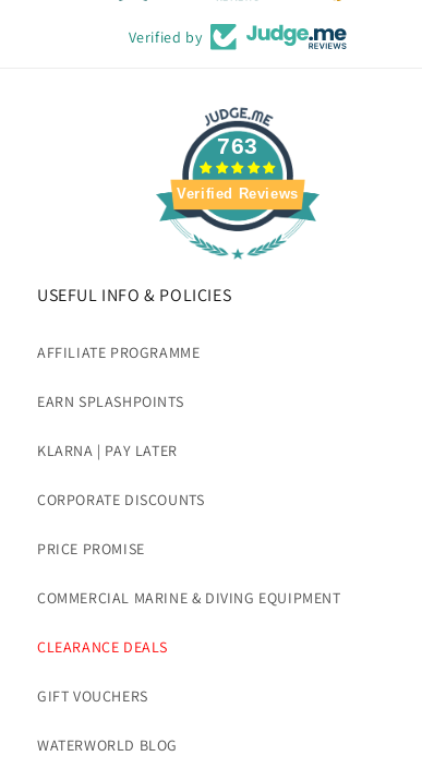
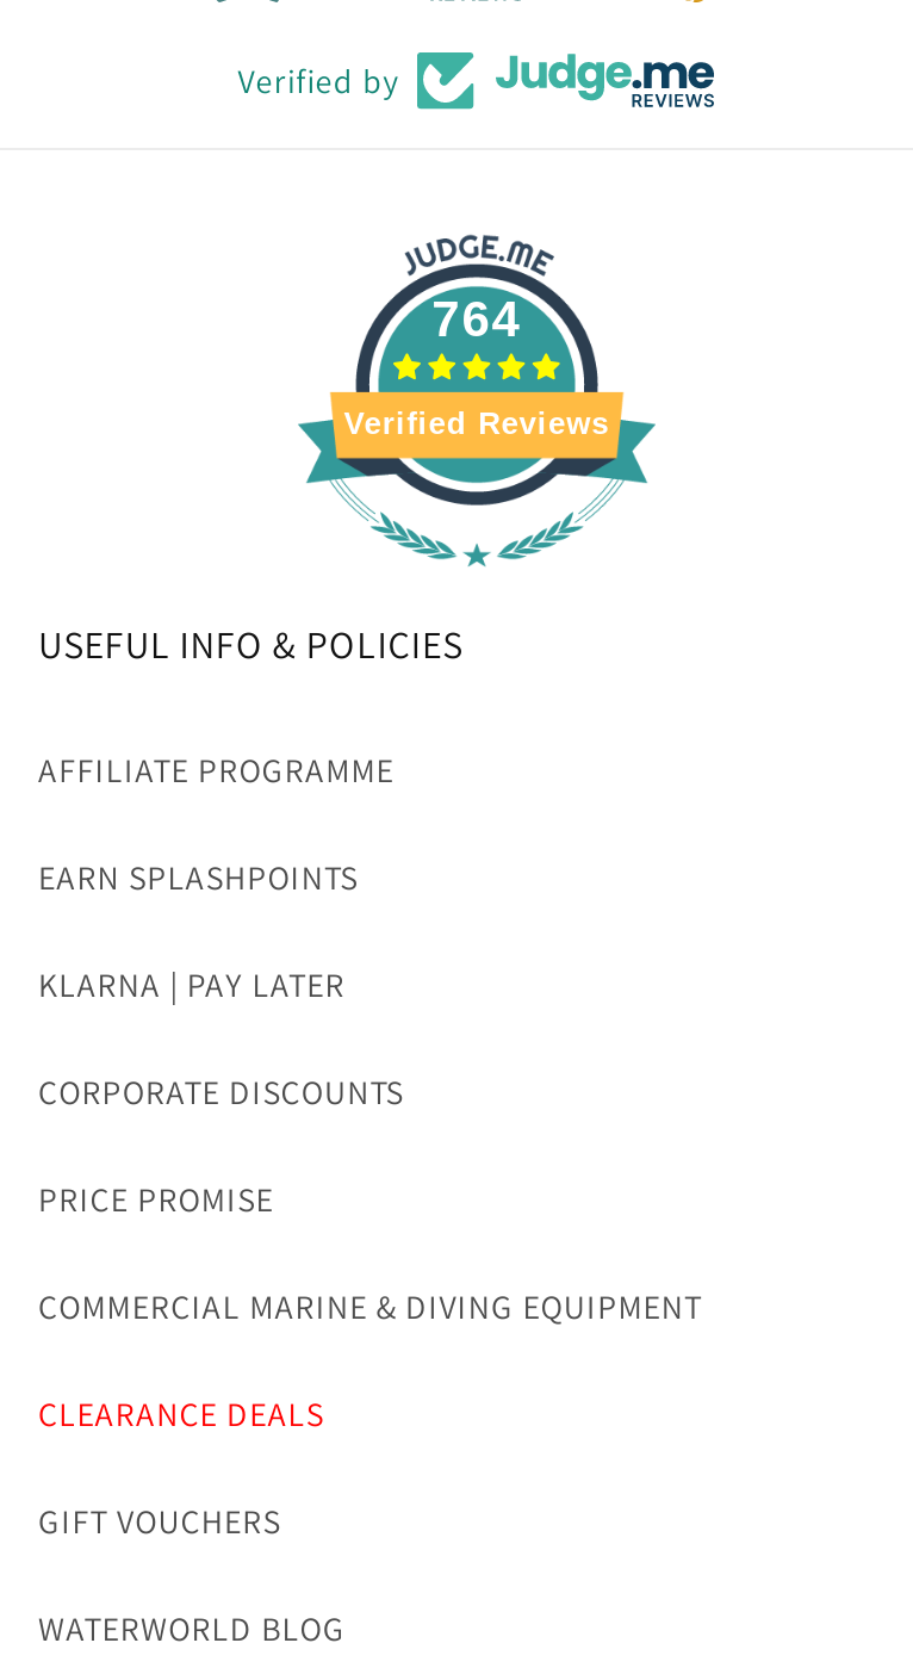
- 763
+ 764
